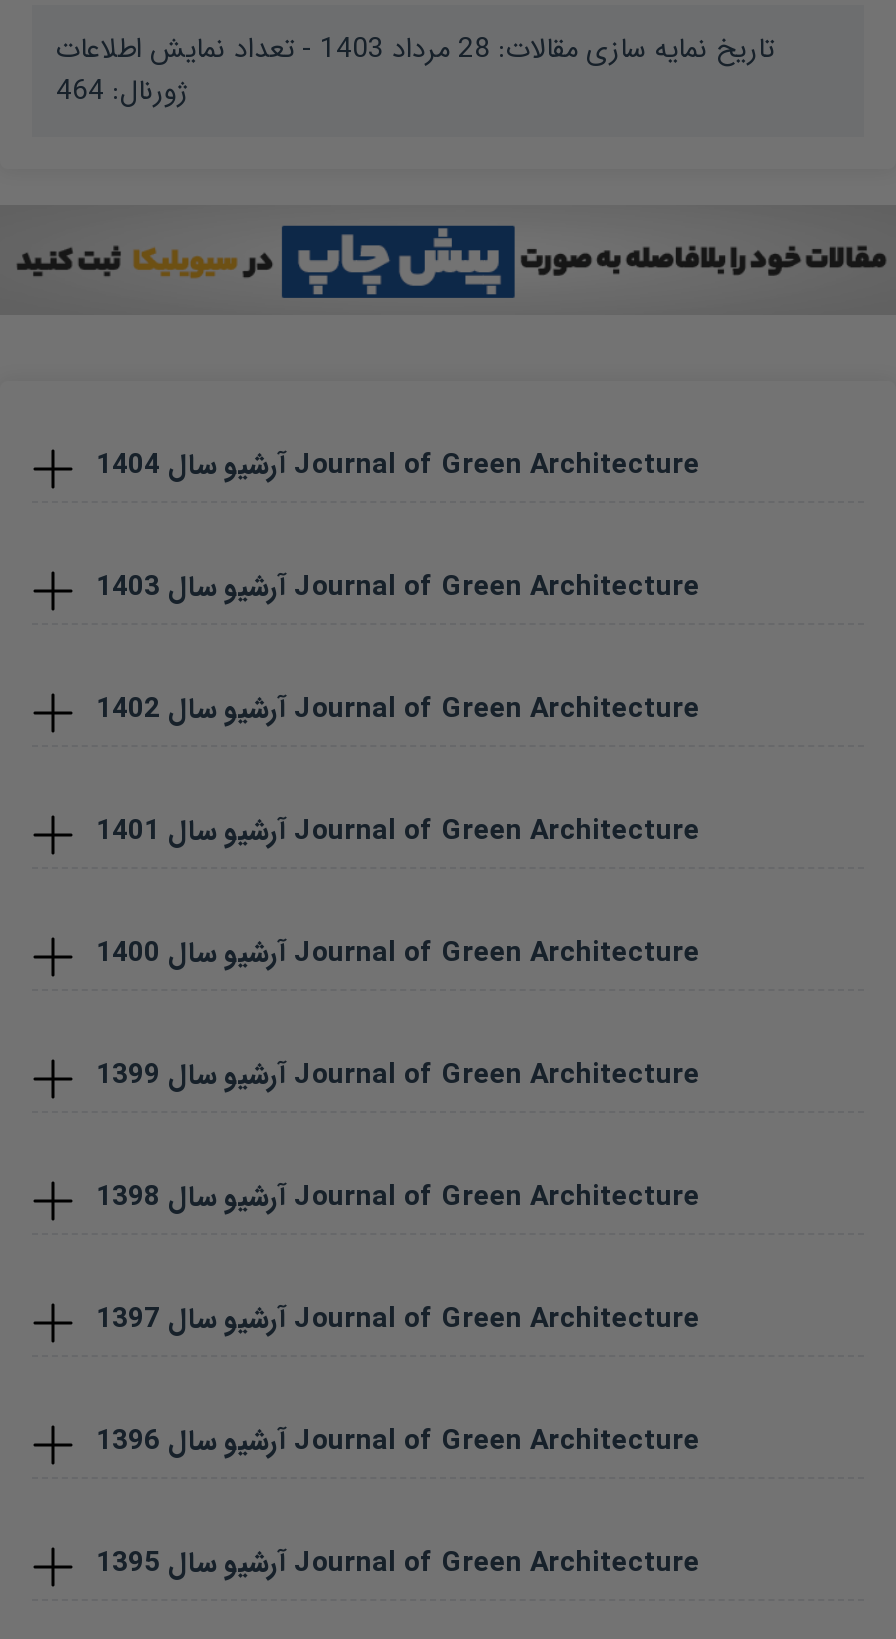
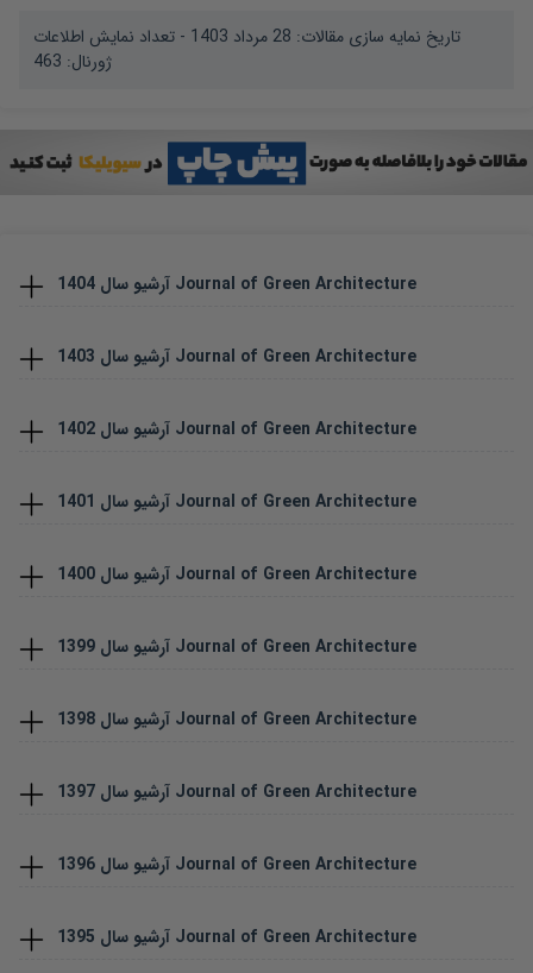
- ژورنال: 464
+ ژورنال: 463
